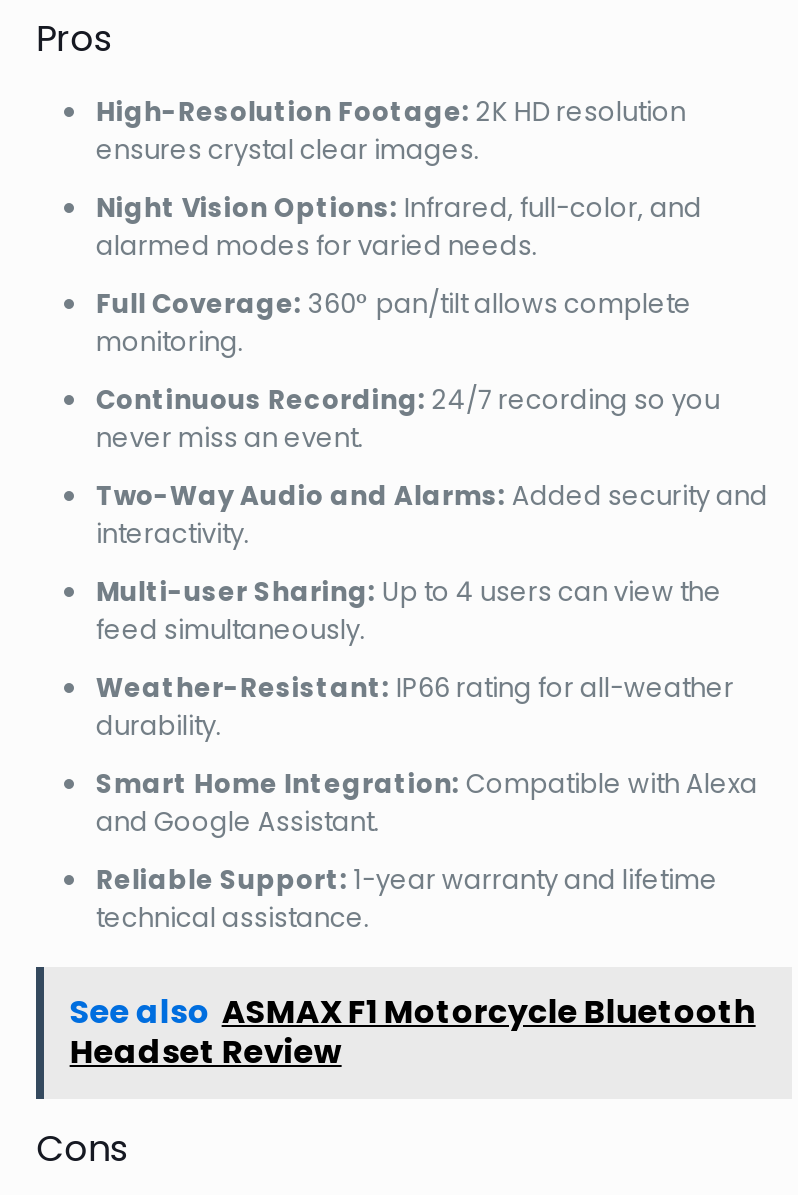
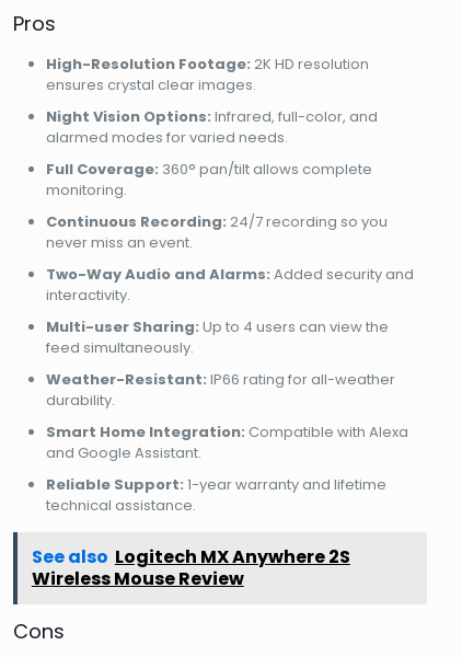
- See also ASMAX F1 Motorcycle Bluetooth
- Headset Review
+ See also Logitech MX Anywhere 2S
+ Wireless Mouse Review
